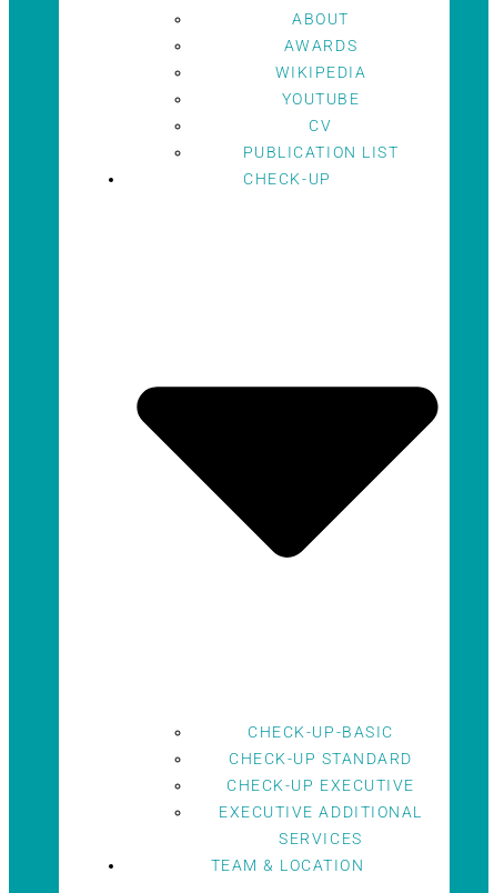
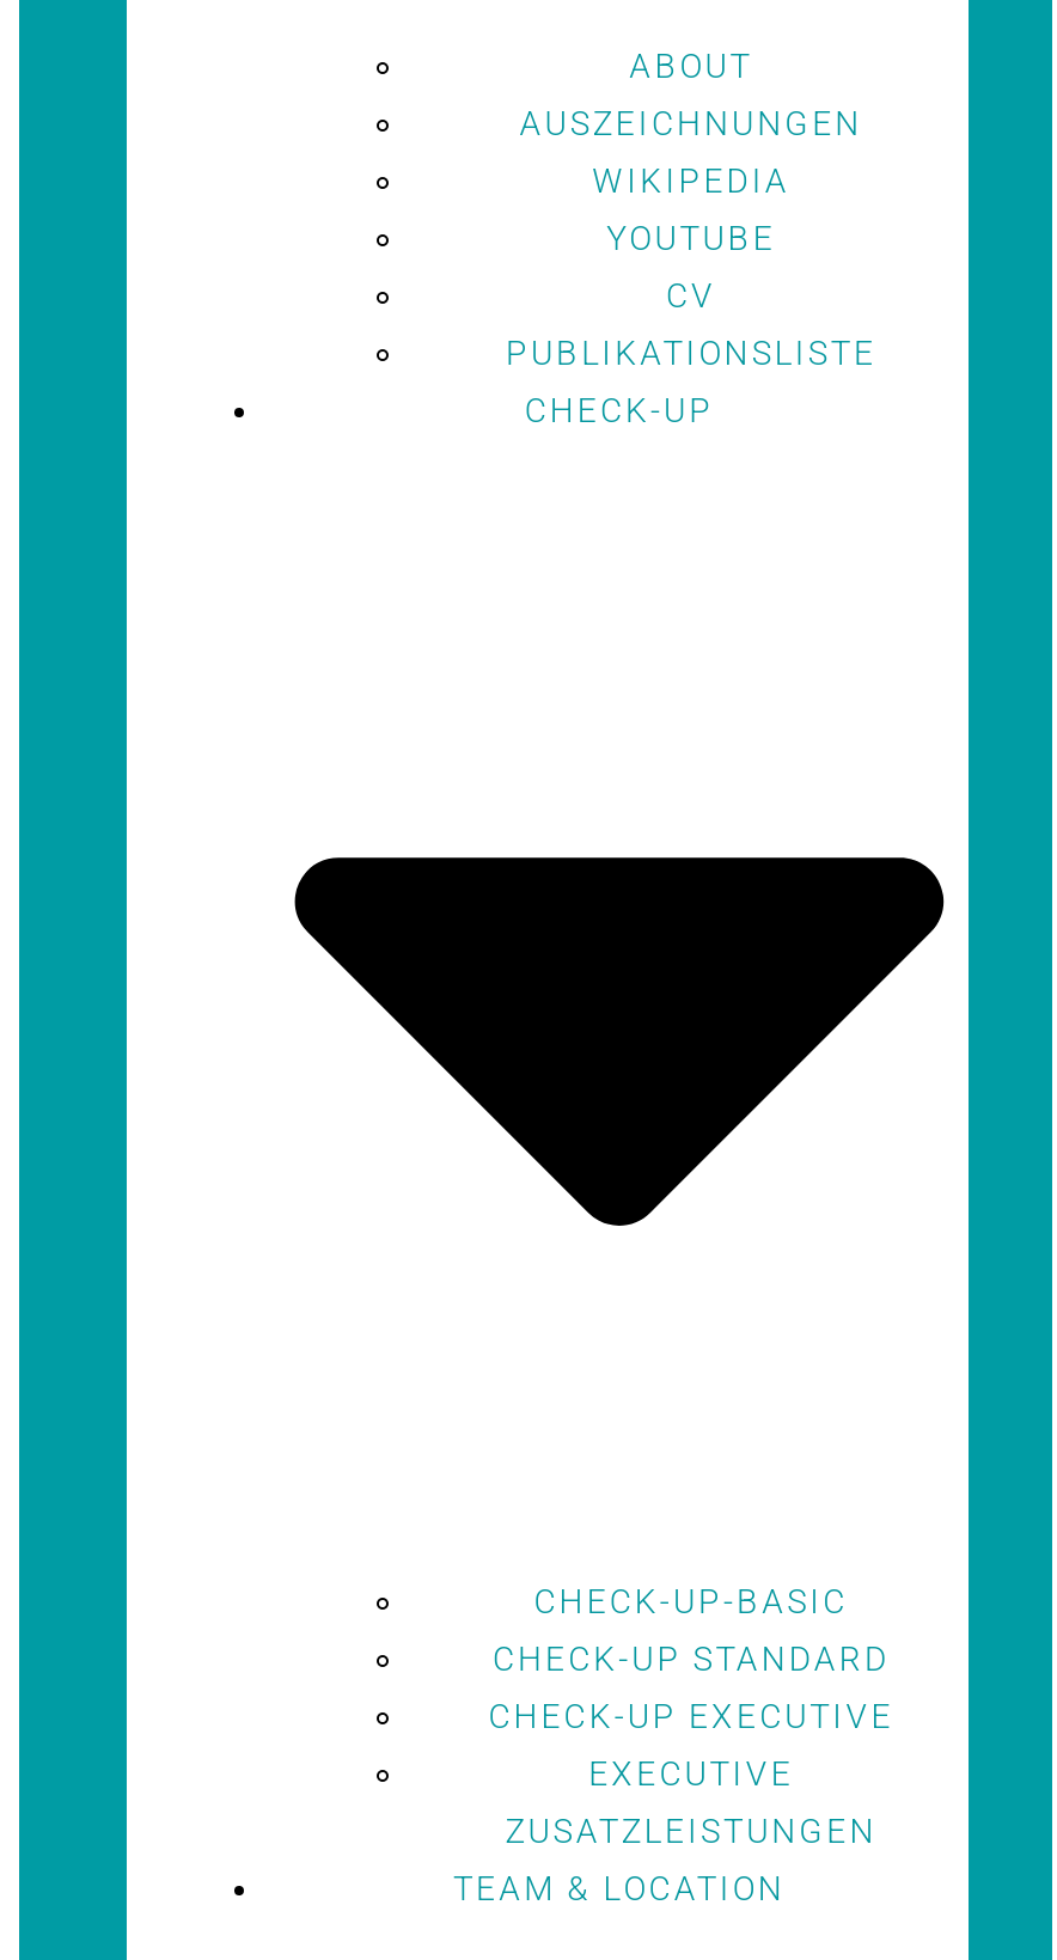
- AWARDS
+ AUSZEICHNUNGEN

- PUBLICATION LIST
+ PUBLIKATIONSLISTE

- EXECUTIVE ADDITIONAL
+ EXECUTIVE

- SERVICES
+ ZUSATZLEISTUNGEN
